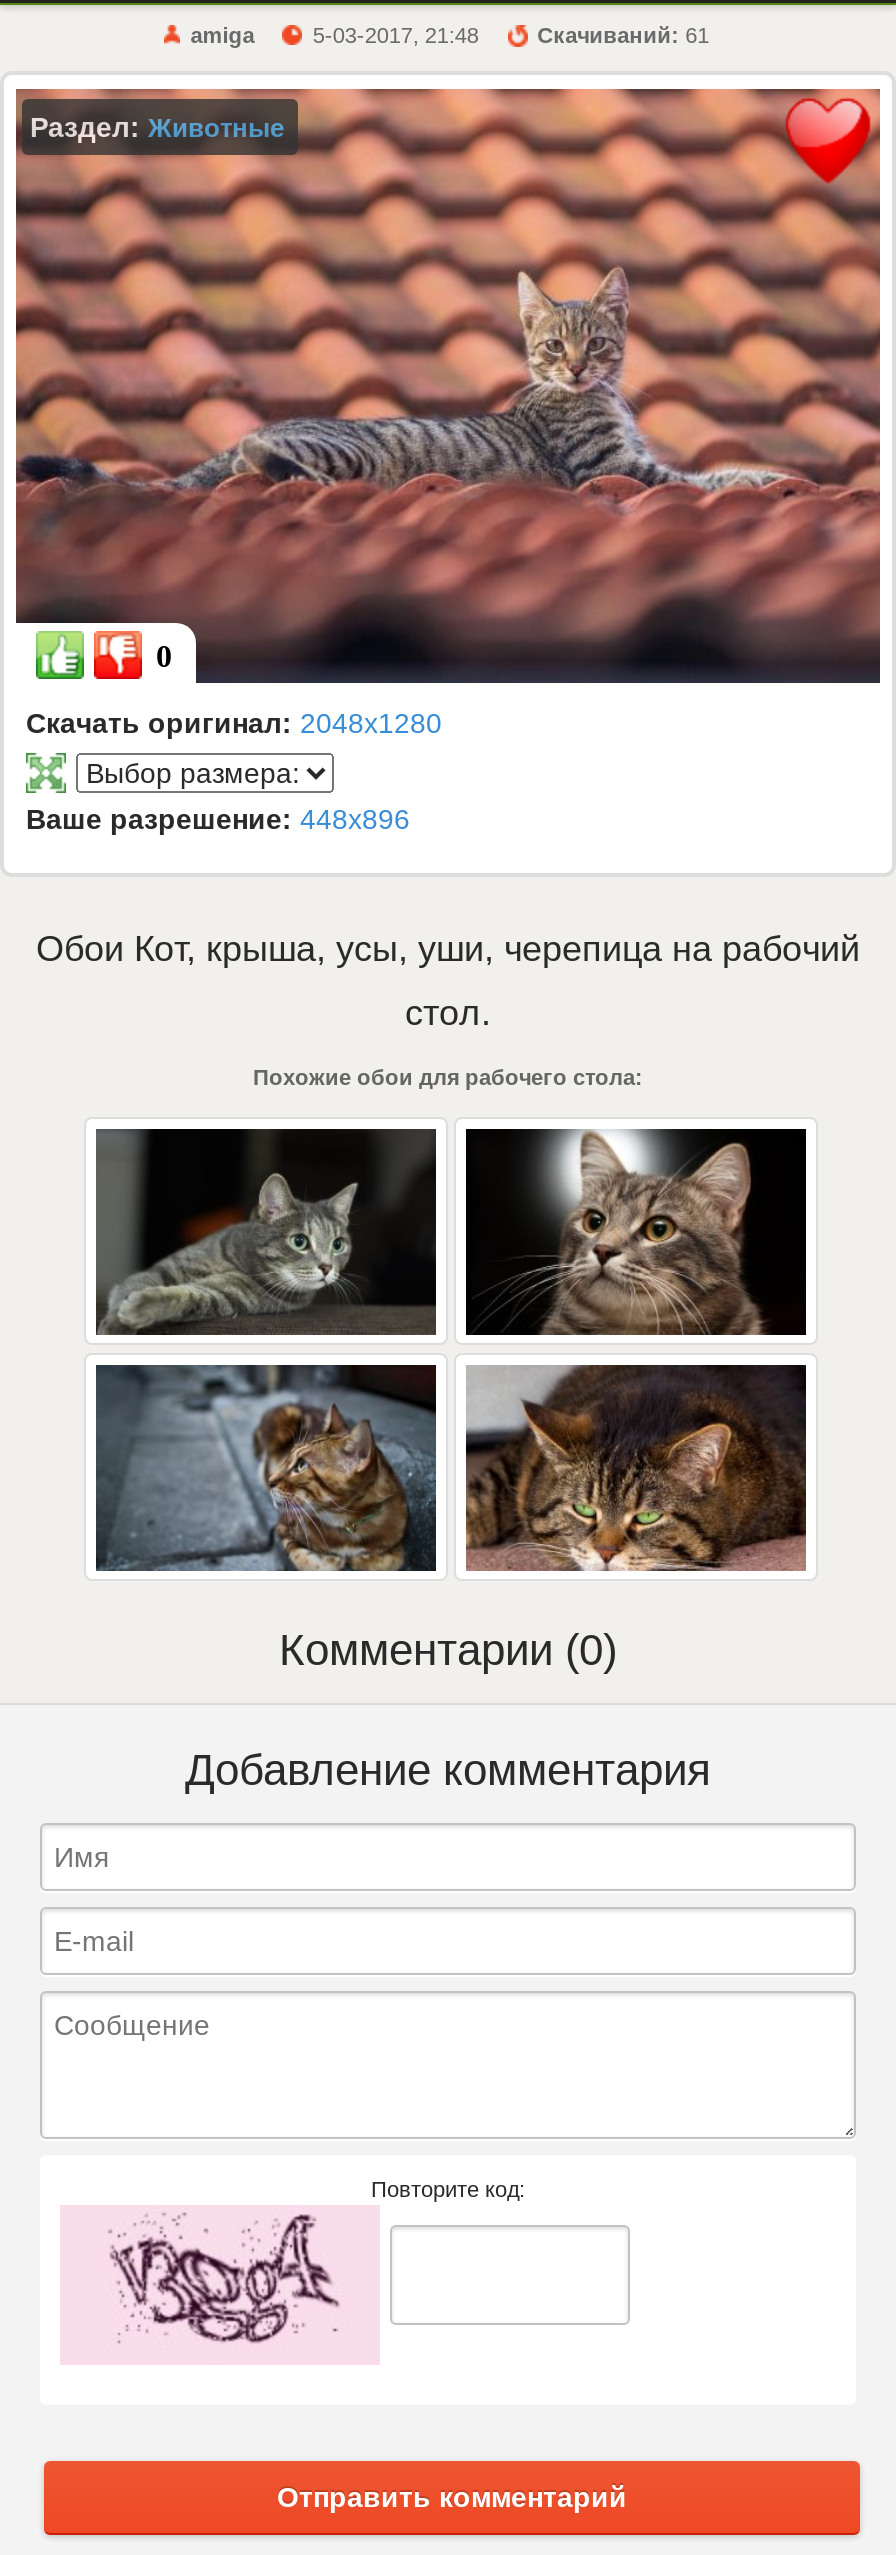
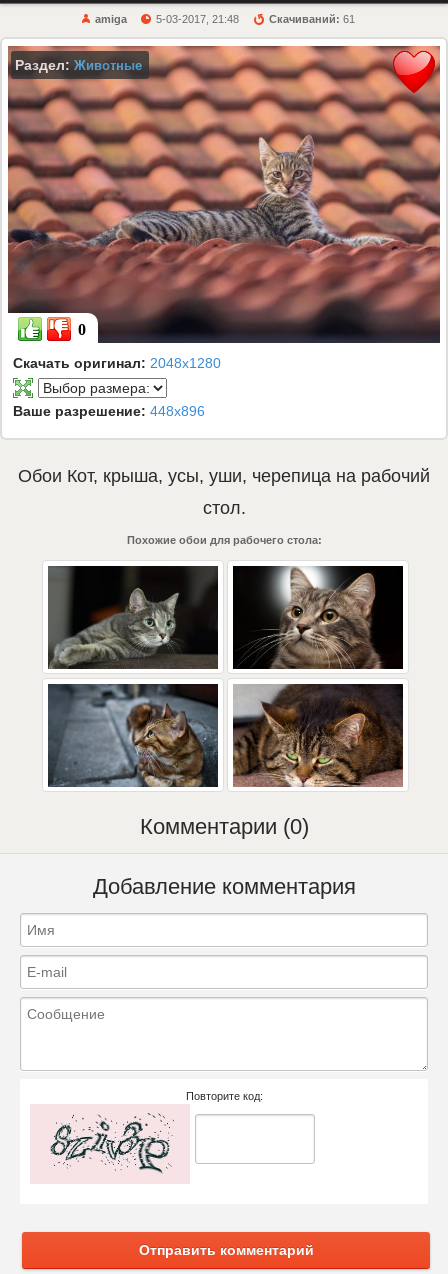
- [image]
+ [image]
